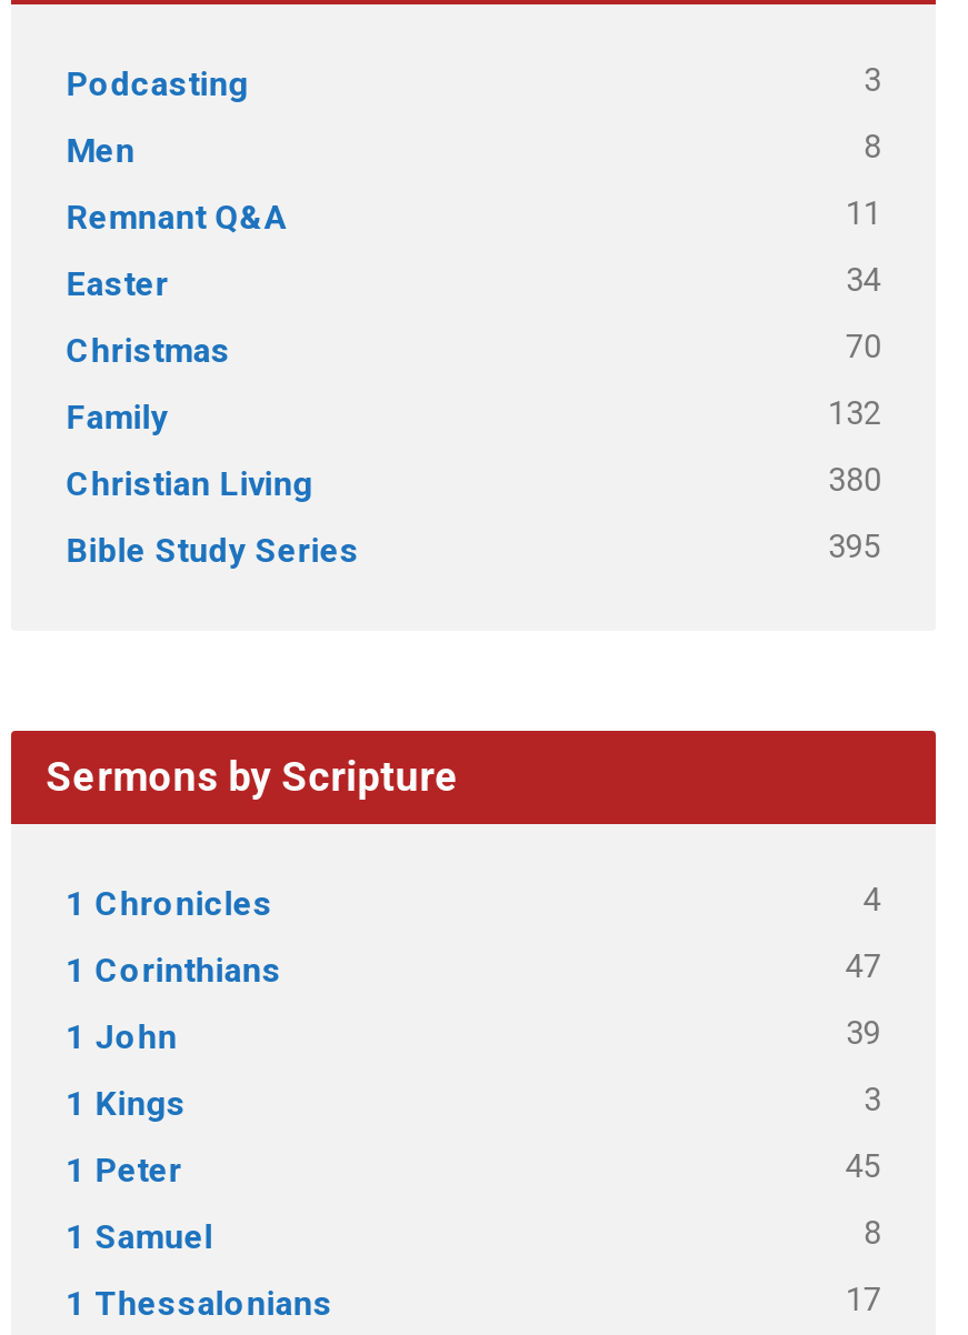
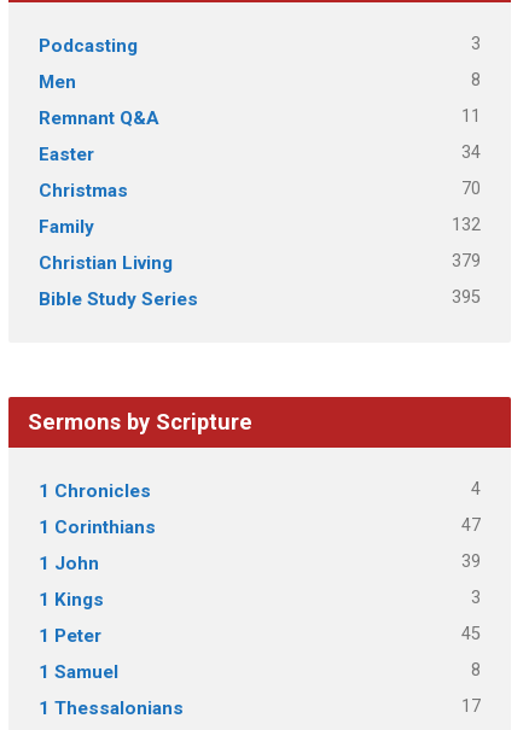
- 380
+ 379
